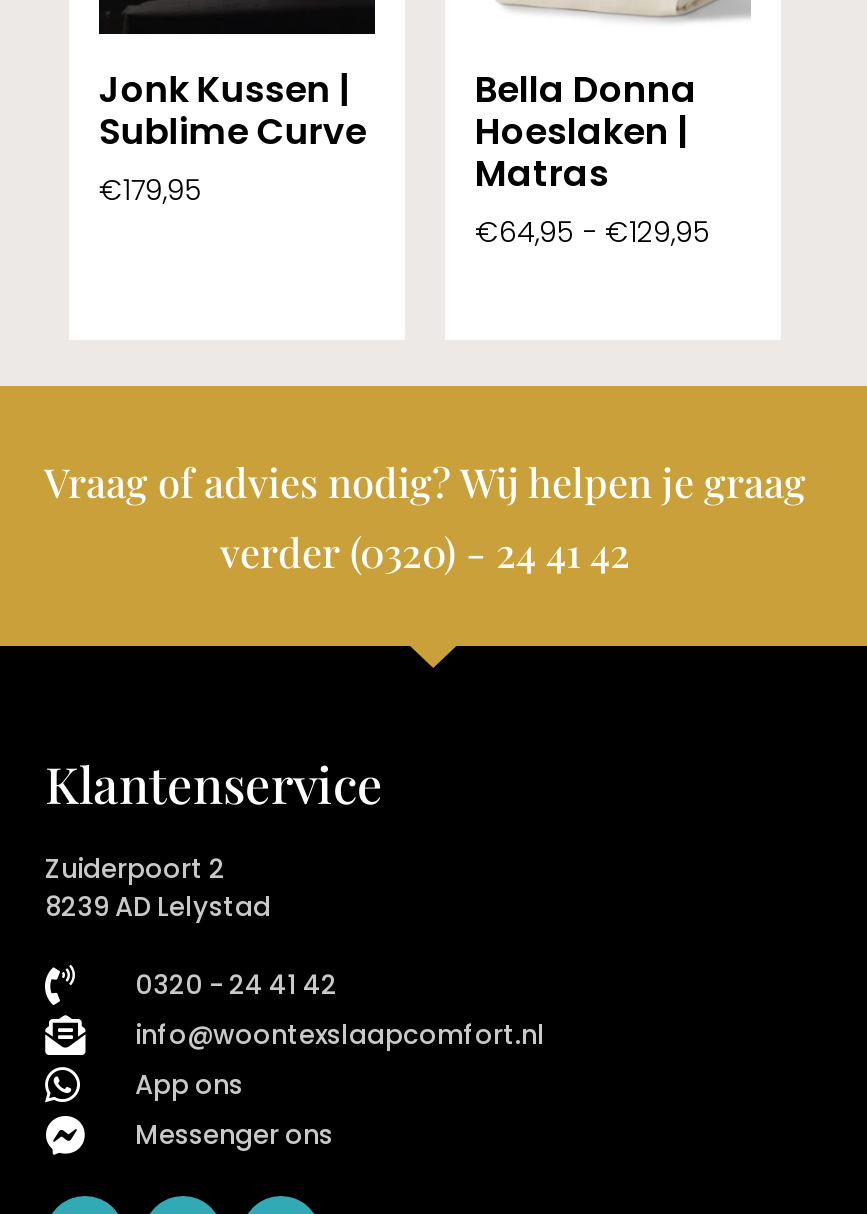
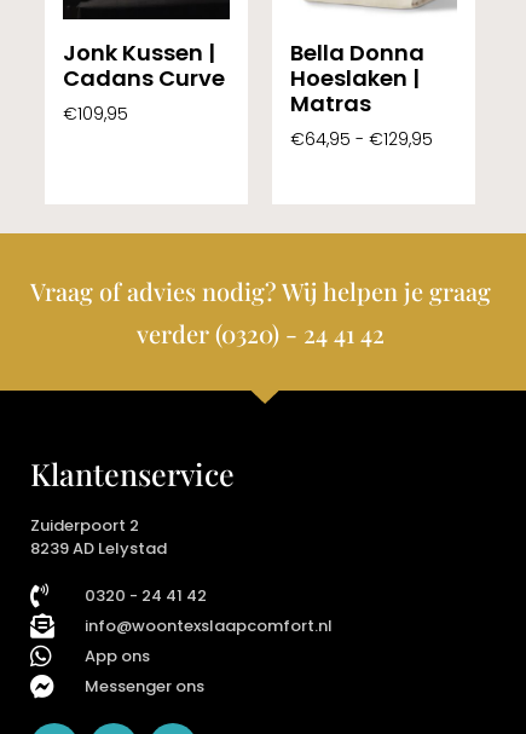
- Sublime Curve
+ Cadans Curve

- €179,95
+ €109,95
